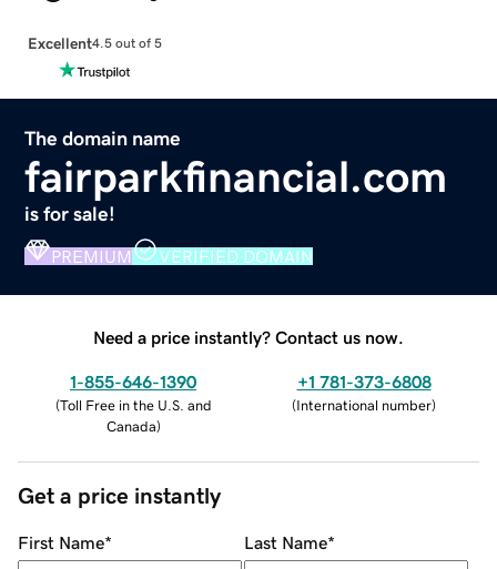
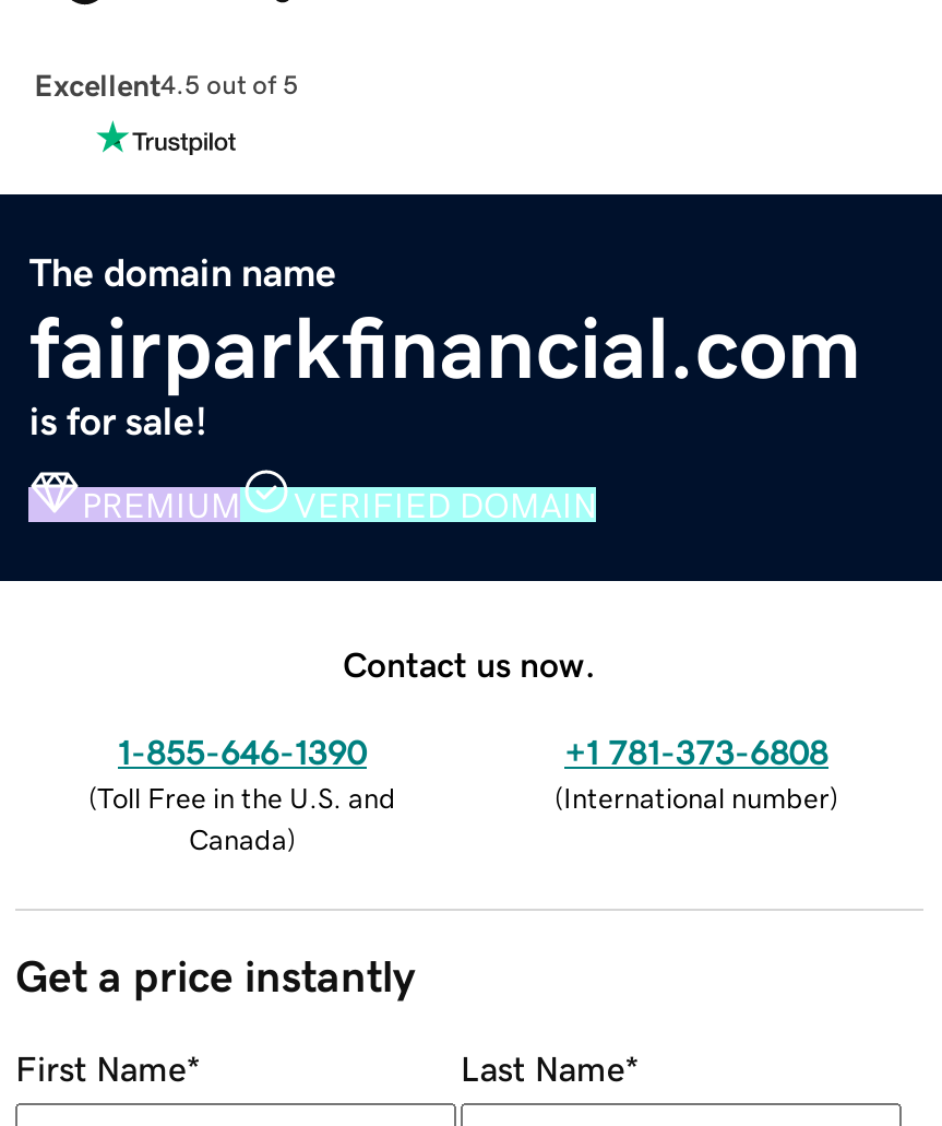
- Need a price instantly? Contact us now.
+ Contact us now.
